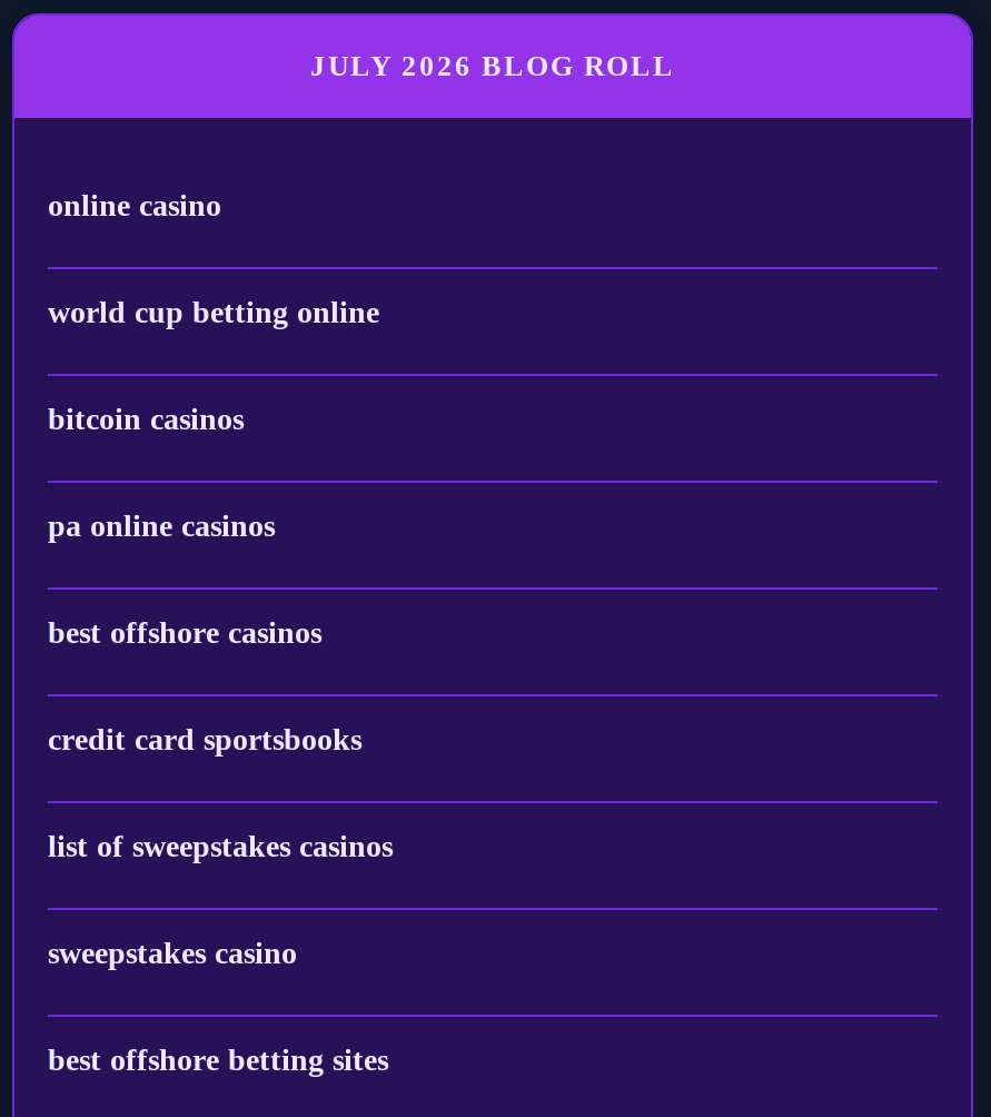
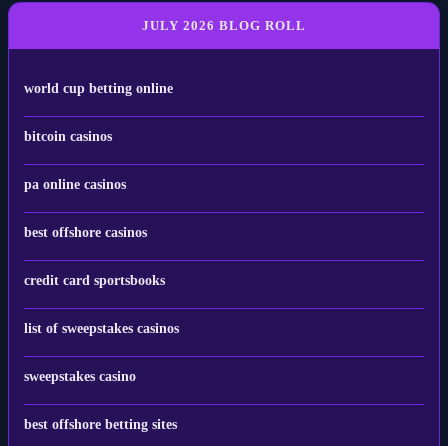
- online casino
